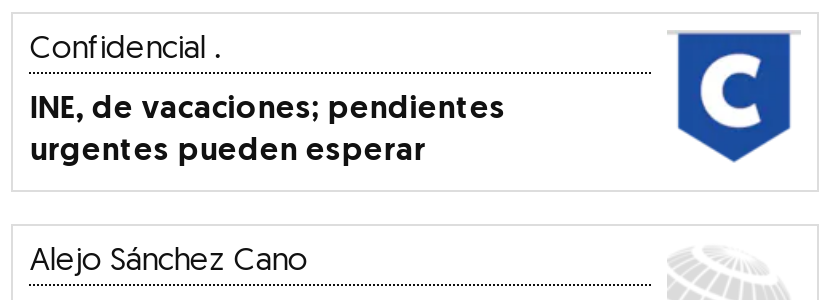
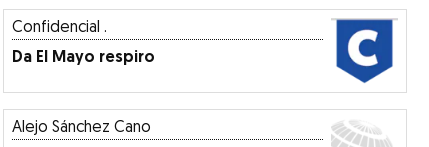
- INE, de vacaciones; pendientes
- urgentes pueden esperar
+ Da El Mayo respiro
